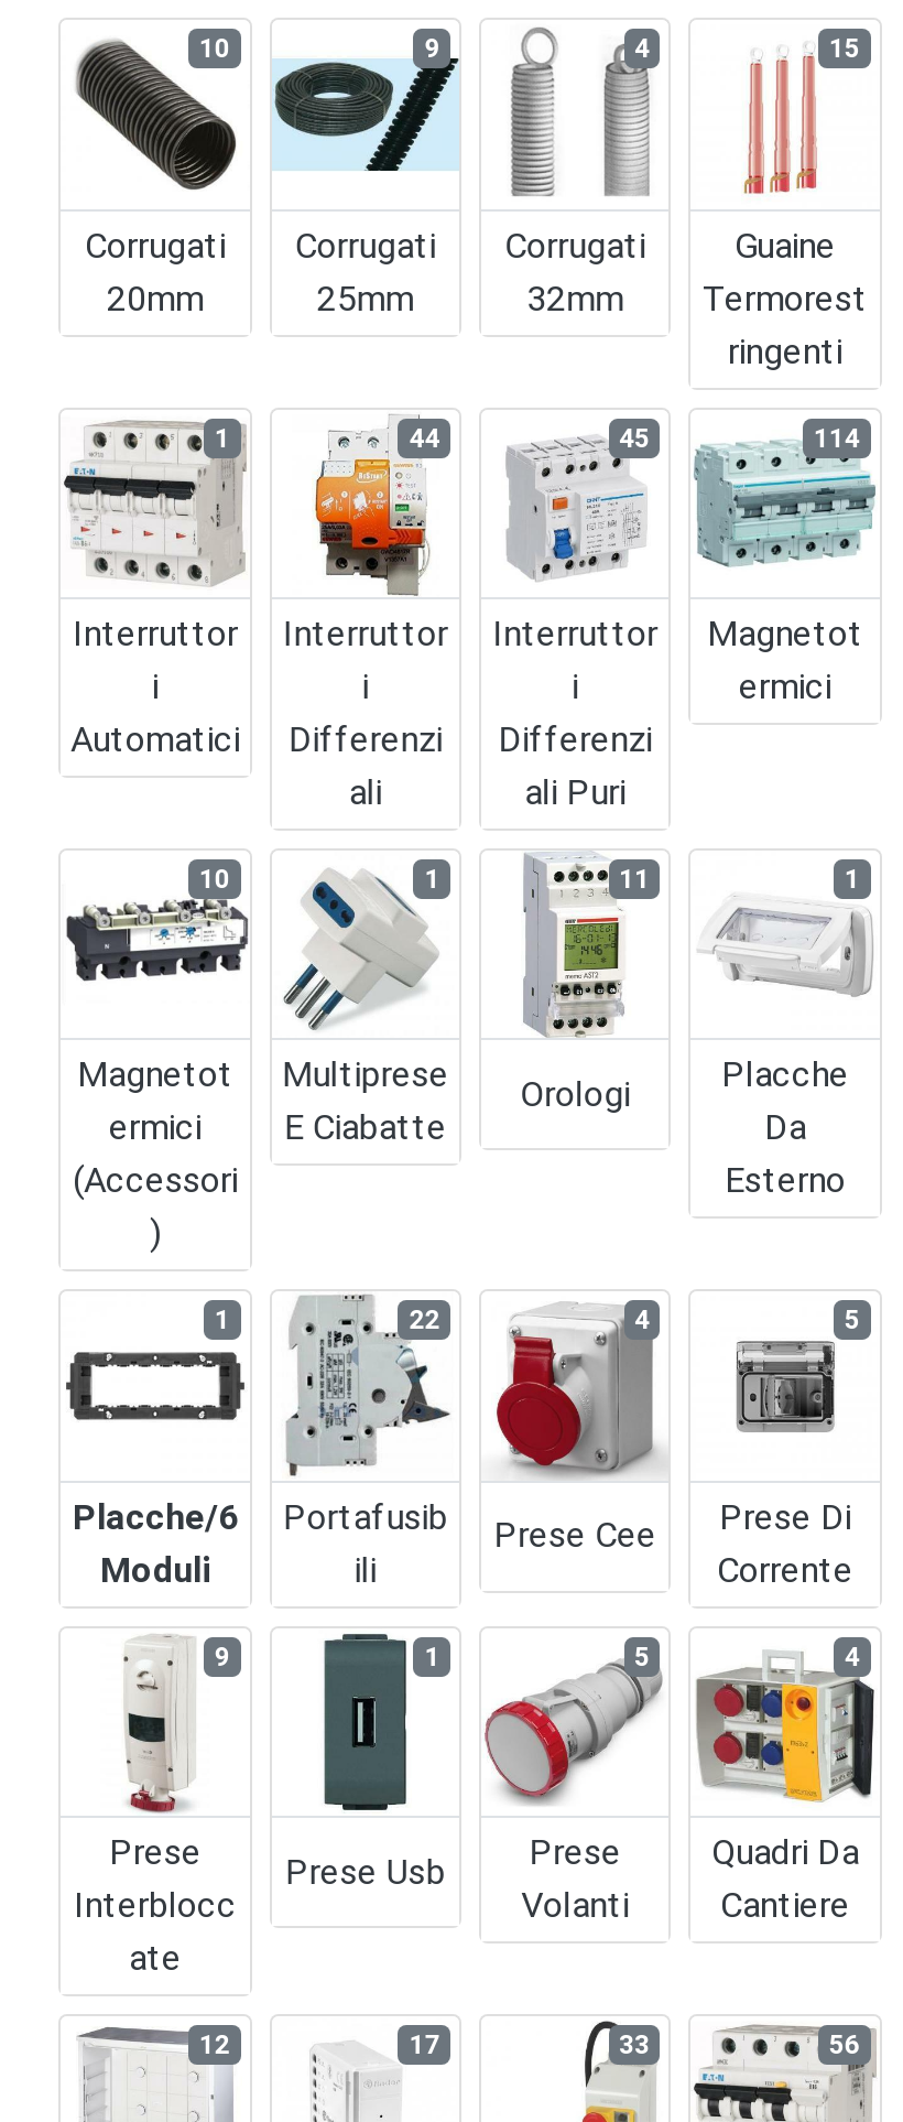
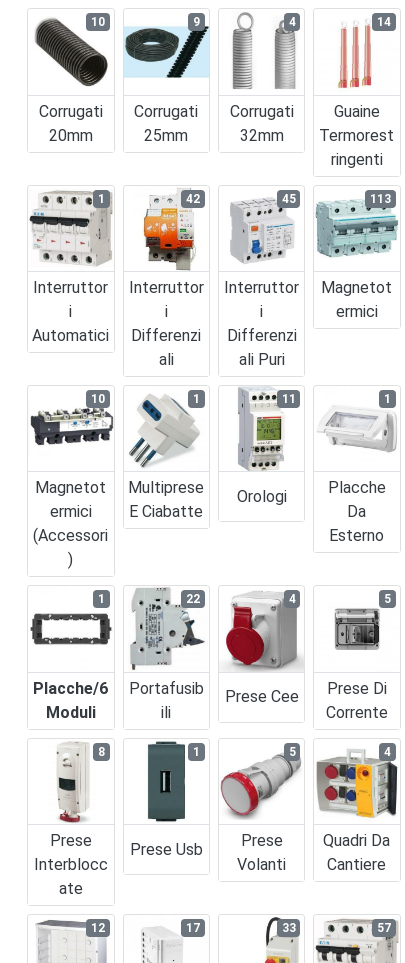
- 15
+ 14

- 44
+ 42

- 114
+ 113

- 9
+ 8

- 56
+ 57
